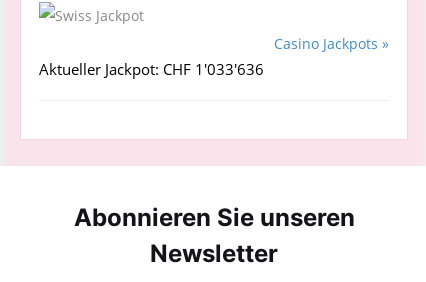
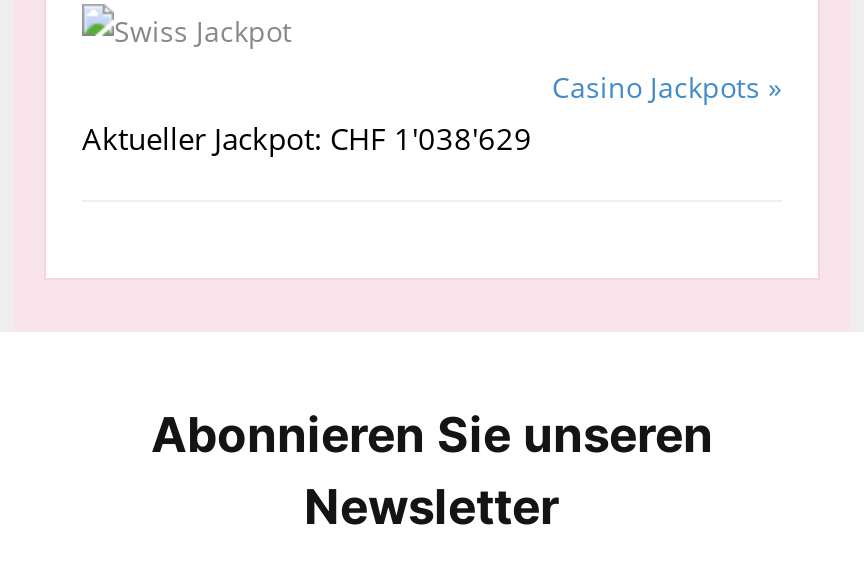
- Aktueller Jackpot: CHF 1'033'636
+ Aktueller Jackpot: CHF 1'038'629
